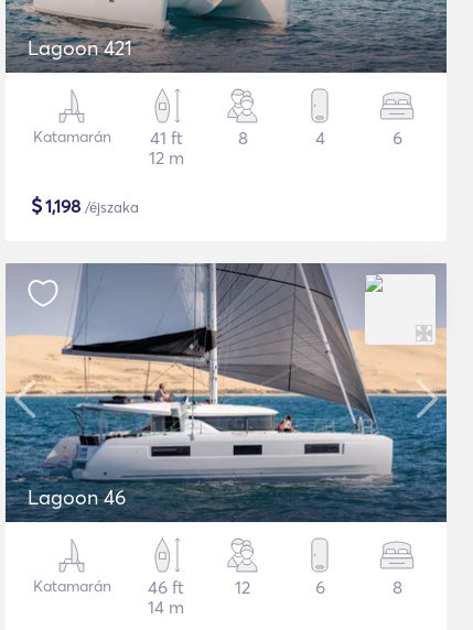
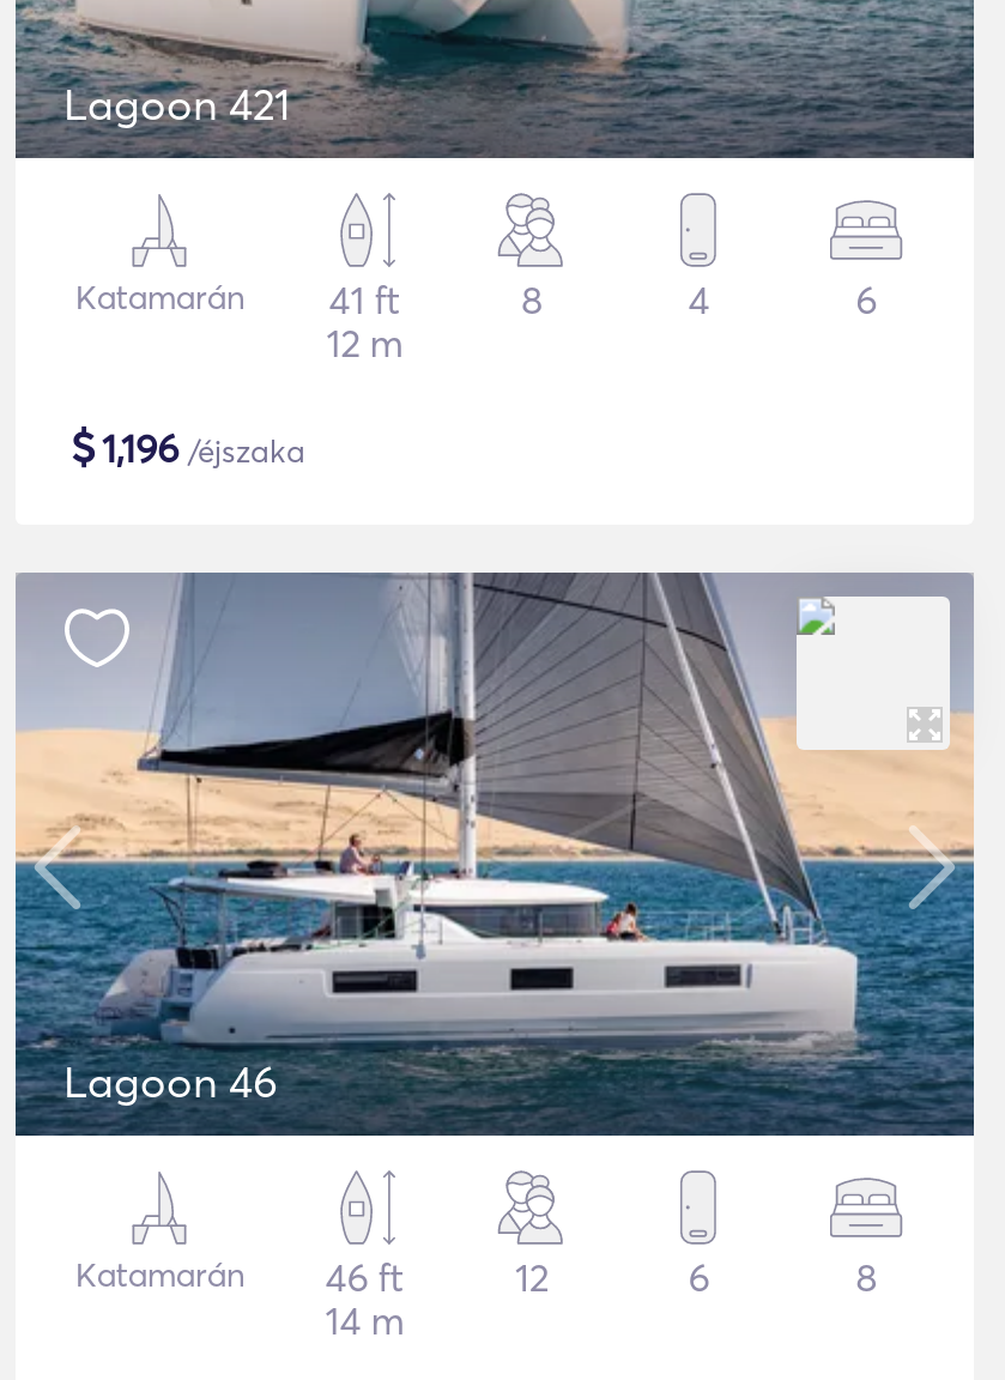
- $1,198 /éjszaka
+ $1,196 /éjszaka
